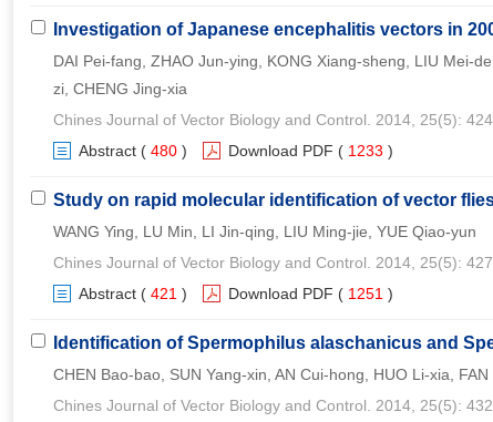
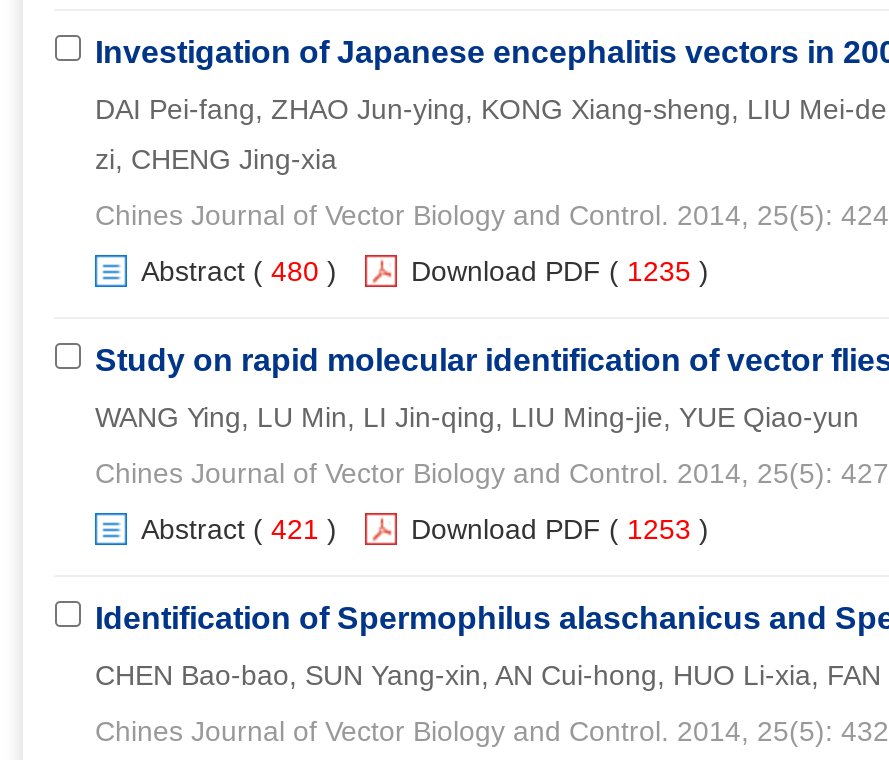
- Download PDF ( 1233)
+ Download PDF ( 1235)

- Download PDF ( 1251)
+ Download PDF ( 1253)
